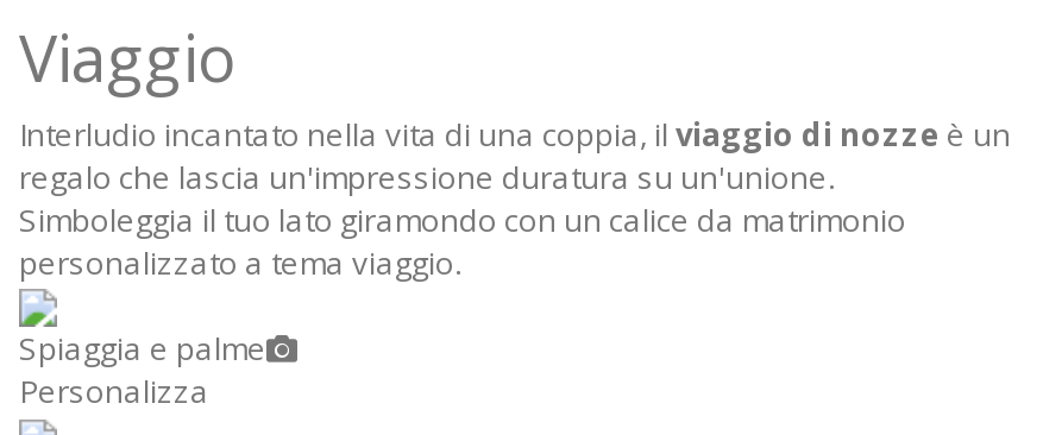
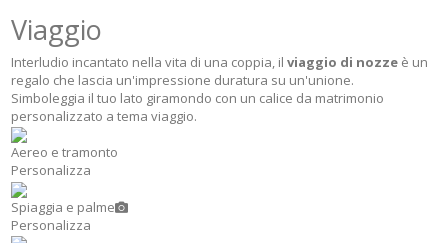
+ Aereo e tramonto
+ Personalizza
